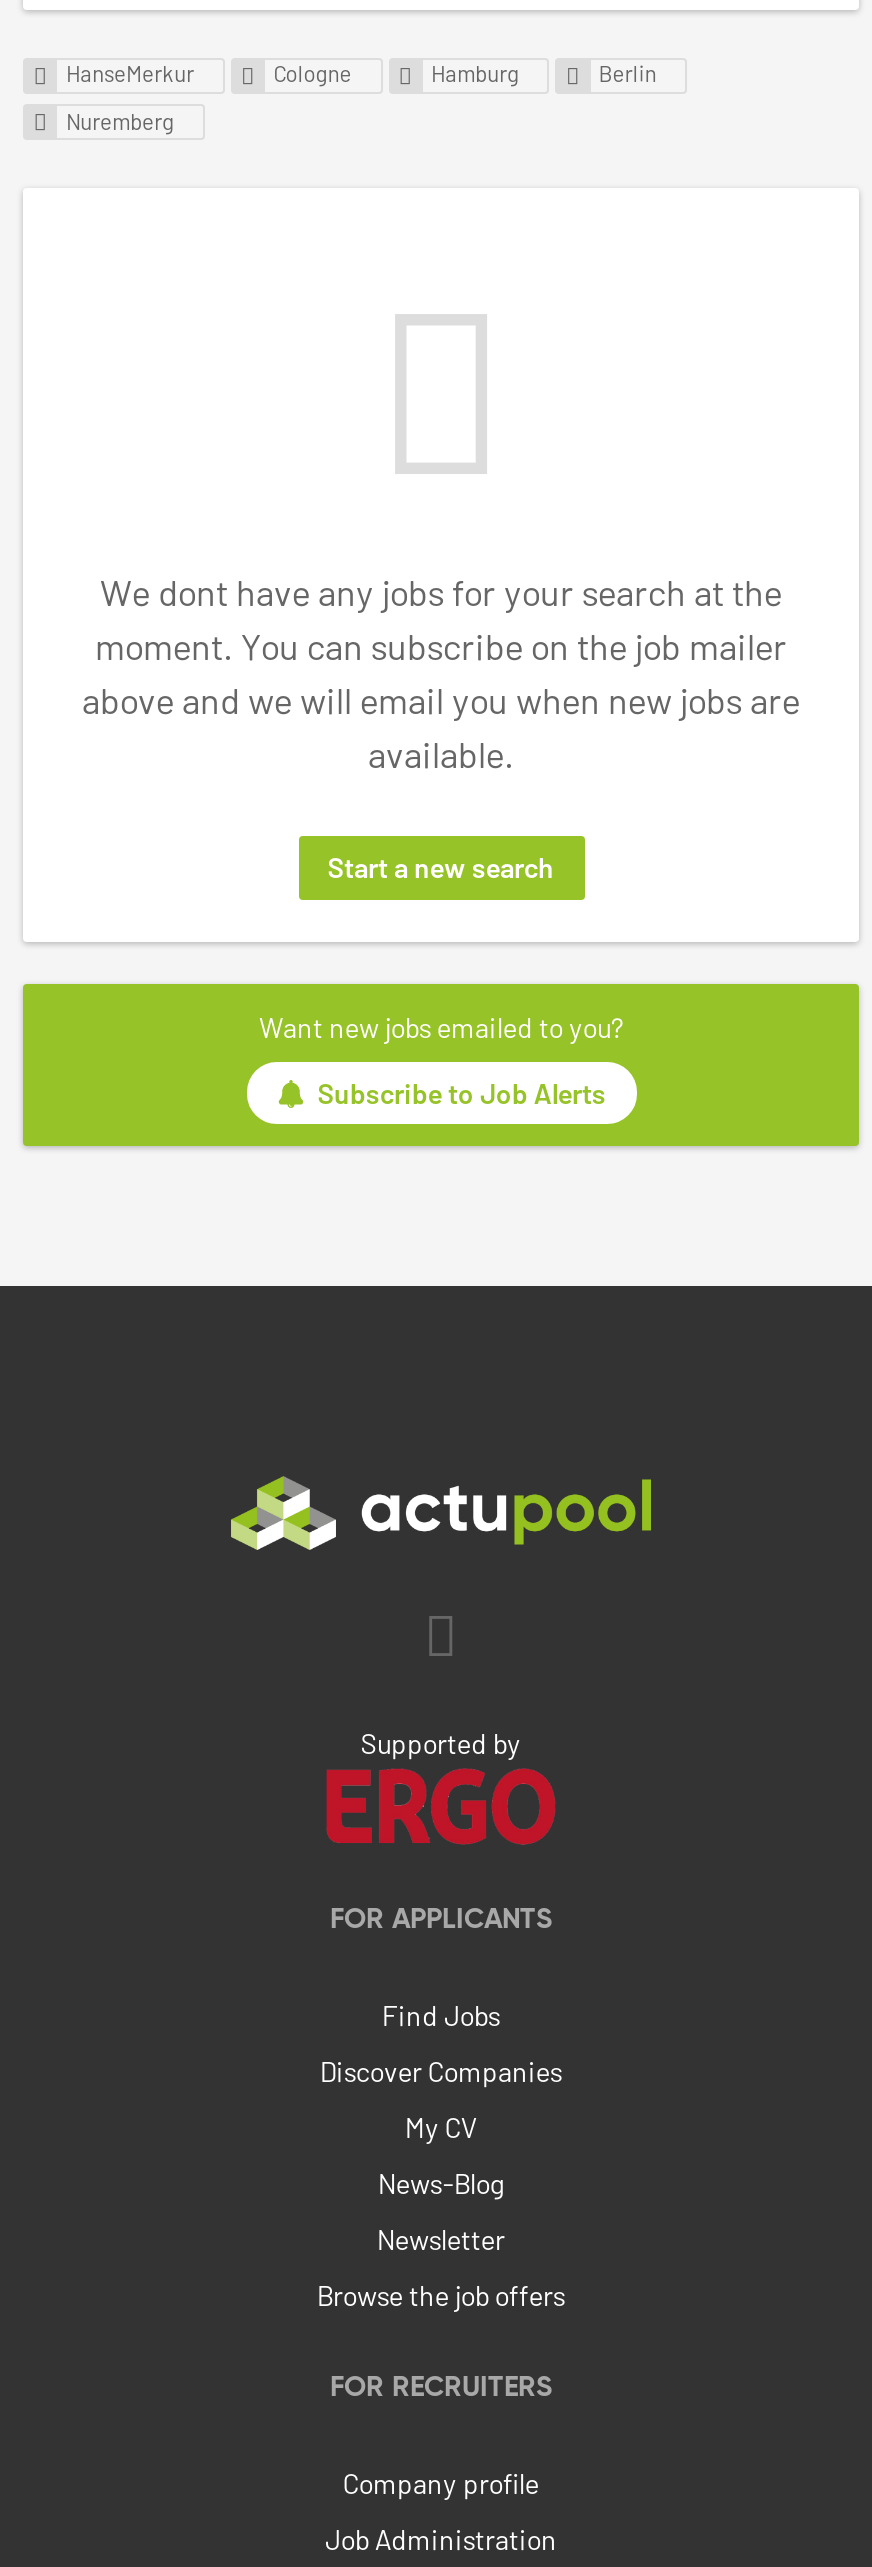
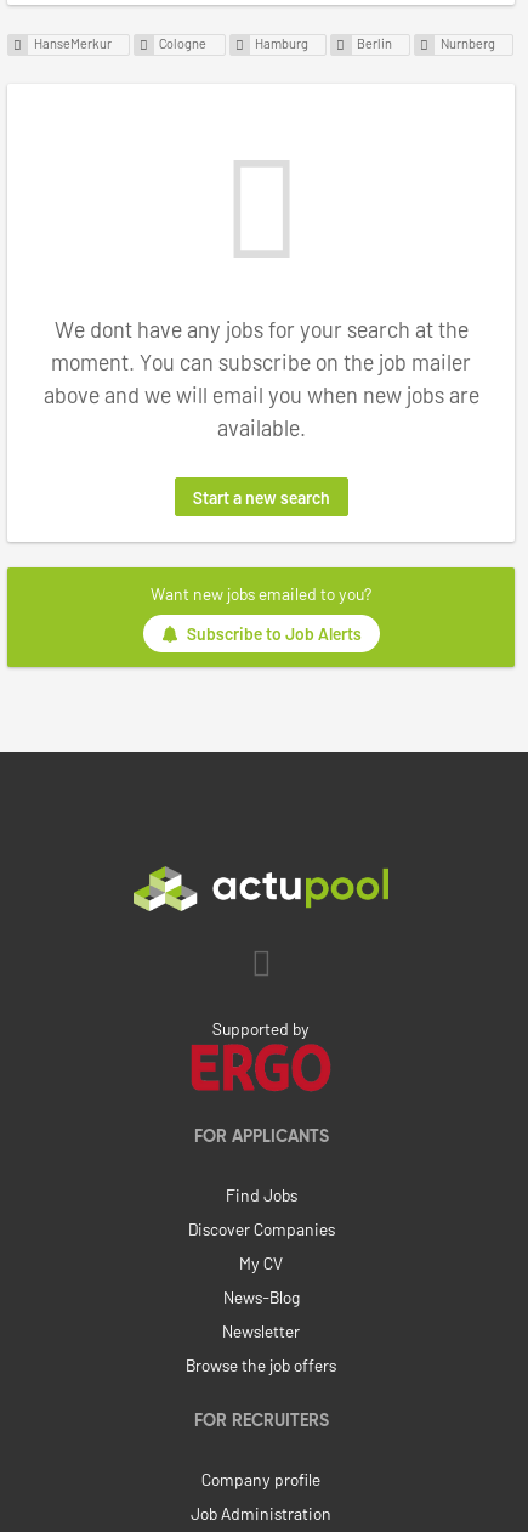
- Nuremberg
+ Nurnberg
